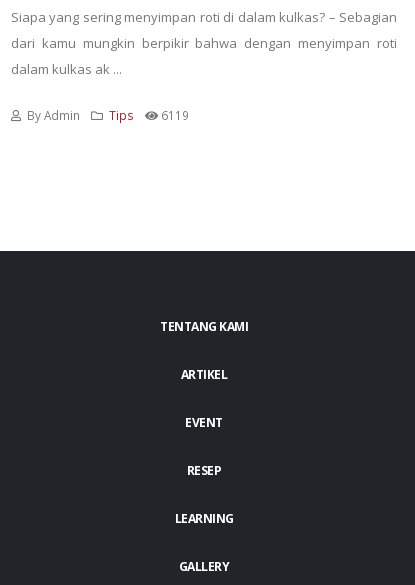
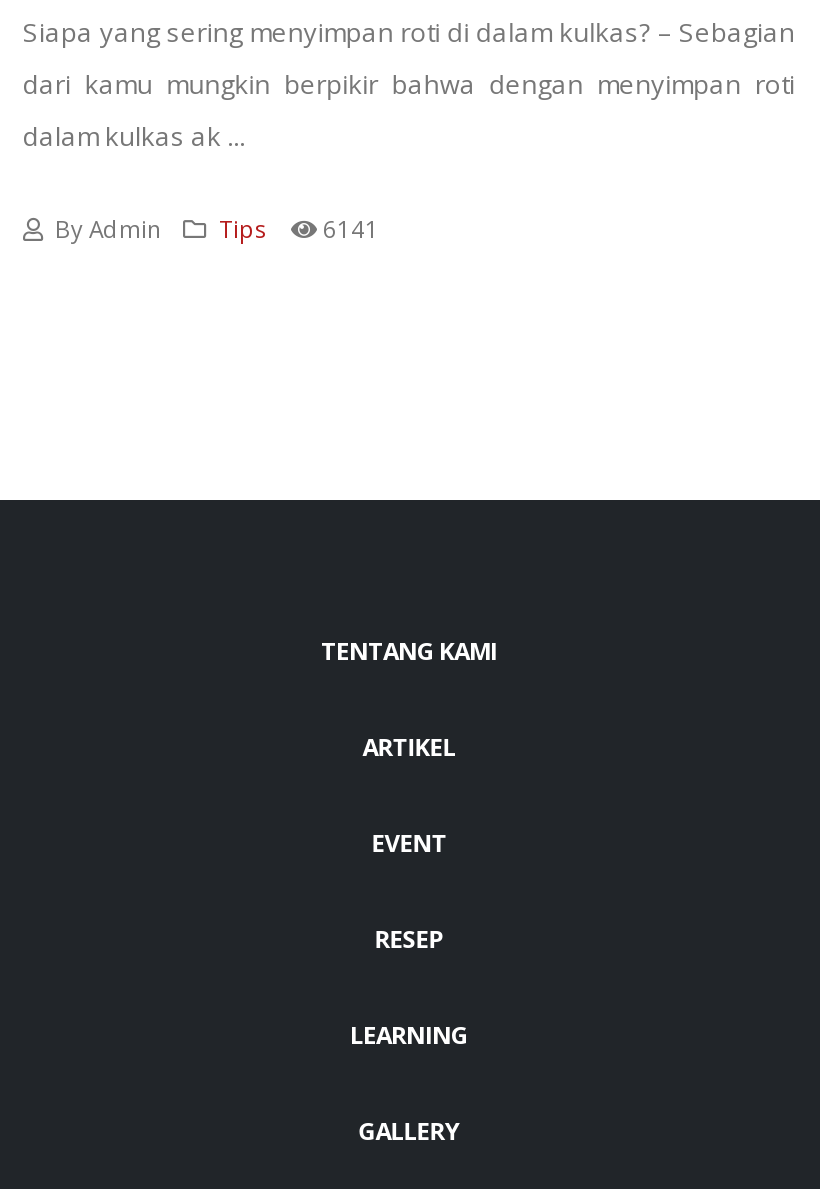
- By Admin Tips 6119
+ By Admin Tips 6141
